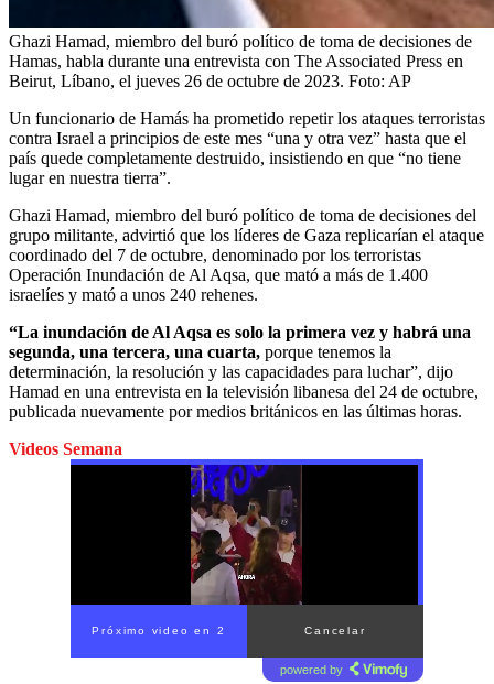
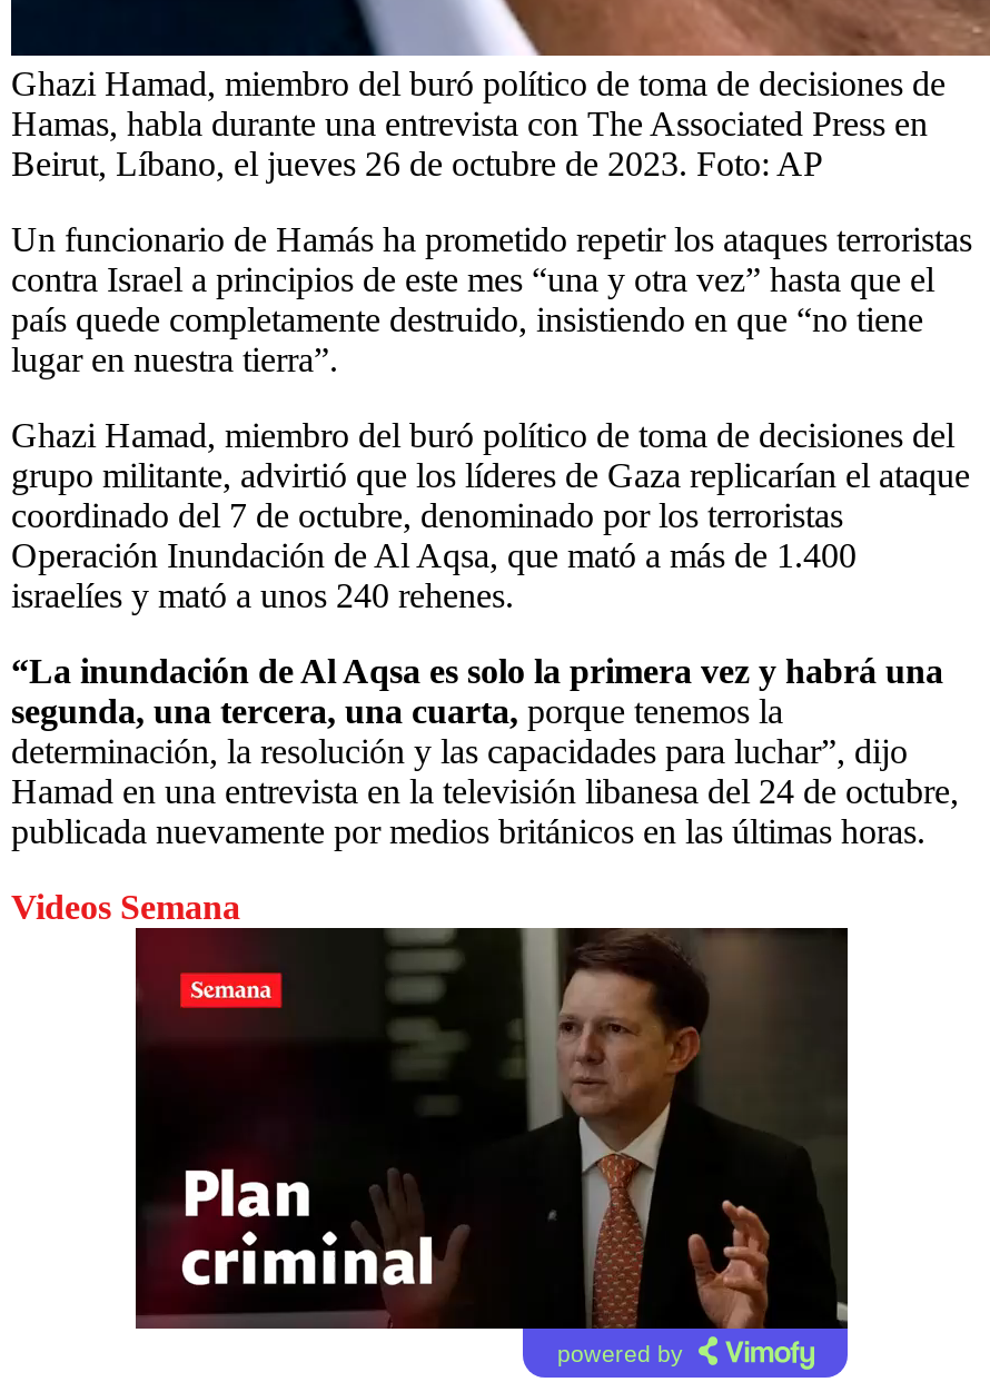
- [image]
+ [image]
